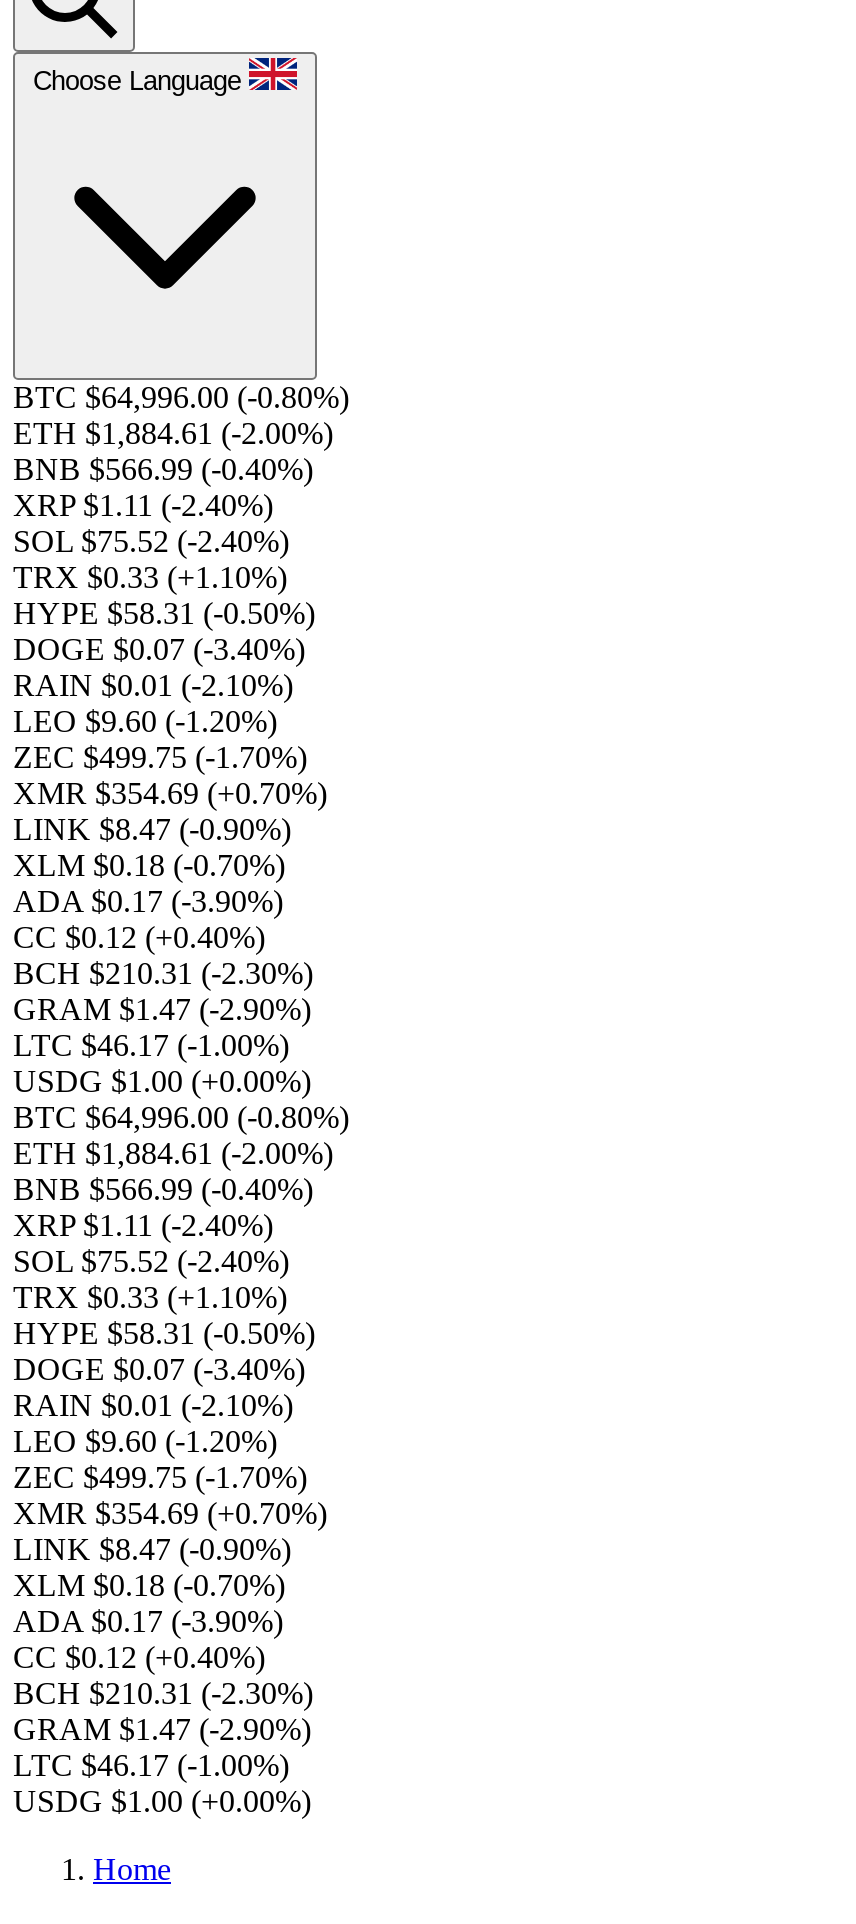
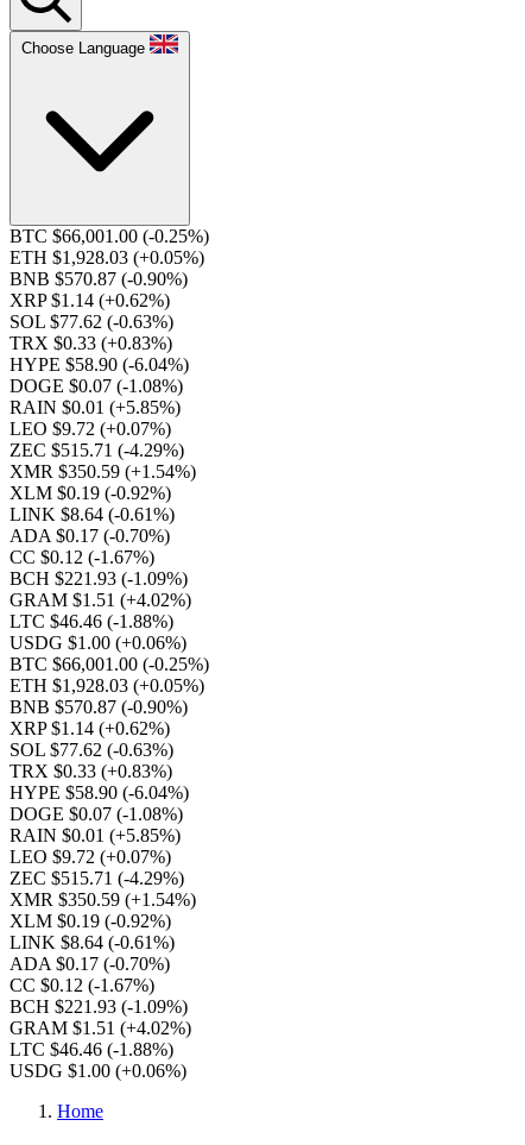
- BTC $64,996.00(-0.80%)
- ETH $1,884.61 (-2.00%)
- BNB $566.99 (-0.40%)
- XRP $1.11 (-2.40%)
- SOL $75.52 (-2.40%)
- TRX $0.33 (+1.10%)
- HYPE $58.31 (-0.50%)
- DOGE $0.07 (-3.40%)
- RAIN $0.01 (-2.10%)
- LEO $9.60 (-1.20%)
- ZEC $499.75 (-1.70%)
- XMR $354.69(+0.70%)
- LINK $8.47 (-0.90%)
- XLM $0.18 (-0.70%)
- ADA $0.17 (-3.90%)
- CC $0.12 (+0.40%)
- BCH $210.31 (-2.30%)
- GRAM $1.47 (-2.90%)
- LTC $46.17 (-1.00%)
- USDG $1.00(+0.00%)
- BTC $64,996.00 (-0.80%)
- ETH $1,884.61 (-2.00%)
- BNB $566.99 (-0.40%)
- XRP $1.11 (-2.40%)
- SOL $75.52 (-2.40%)
- TRX $0.33 (+1.10%)
- HYPE $58.31 (-0.50%)
- DOGE $0.07 (-3.40%)
- RAIN $0.01 (-2.10%)
- LEO $9.60 (-1.20%)
- ZEC $499.75 (-1.70%)
- XMR $354.69(+0.70%)
- LINK $8.47 (-0.90%)
- XLM $0.18 (-0.70%)
- ADA $0.17 (-3.90%)
- CC $0.12 (+0.40%)
- BCH $210.31 (-2.30%)
- GRAM $1.47 (-2.90%)
- LTC $46.17 (-1.00%)
- USDG $1.00(+0.00%)
+ BTC $66,001.00(-0.25%)
+ ETH $1,928.03 (+0.05%)
+ BNB $570.87 (-0.90%)
+ XRP $1.14 (+0.62%)
+ SOL $77.62 (-0.63%)
+ TRX $0.33 (+0.83%)
+ HYPE $58.90 (-6.04%)
+ DOGE $0.07 (-1.08%)
+ RAIN $0.01 (+5.85%)
+ LEO $9.72 (+0.07%)
+ ZEC $515.71 (-4.29%)
+ XMR $350.59(+1.54%)
+ XLM $0.19 (-0.92%)
+ LINK $8.64 (-0.61%)
+ ADA $0.17 (-0.70%)
+ CC $0.12 (-1.67%)
+ BCH $221.93 (-1.09%)
+ GRAM $1.51 (+4.02%)
+ LTC $46.46 (-1.88%)
+ USDG $1.00(+0.06%)
+ BTC $66,001.00 (-0.25%)
+ ETH $1,928.03 (+0.05%)
+ BNB $570.87 (-0.90%)
+ XRP $1.14 (+0.62%)
+ SOL $77.62 (-0.63%)
+ TRX $0.33 (+0.83%)
+ HYPE $58.90 (-6.04%)
+ DOGE $0.07 (-1.08%)
+ RAIN $0.01 (+5.85%)
+ LEO $9.72 (+0.07%)
+ ZEC $515.71 (-4.29%)
+ XMR $350.59(+1.54%)
+ XLM $0.19 (-0.92%)
+ LINK $8.64 (-0.61%)
+ ADA $0.17 (-0.70%)
+ CC $0.12 (-1.67%)
+ BCH $221.93 (-1.09%)
+ GRAM $1.51 (+4.02%)
+ LTC $46.46 (-1.88%)
+ USDG $1.00(+0.06%)
